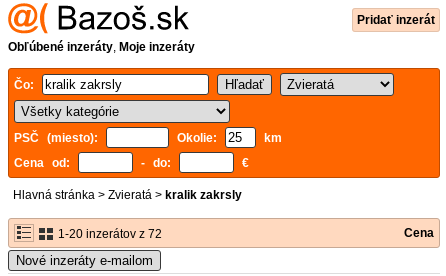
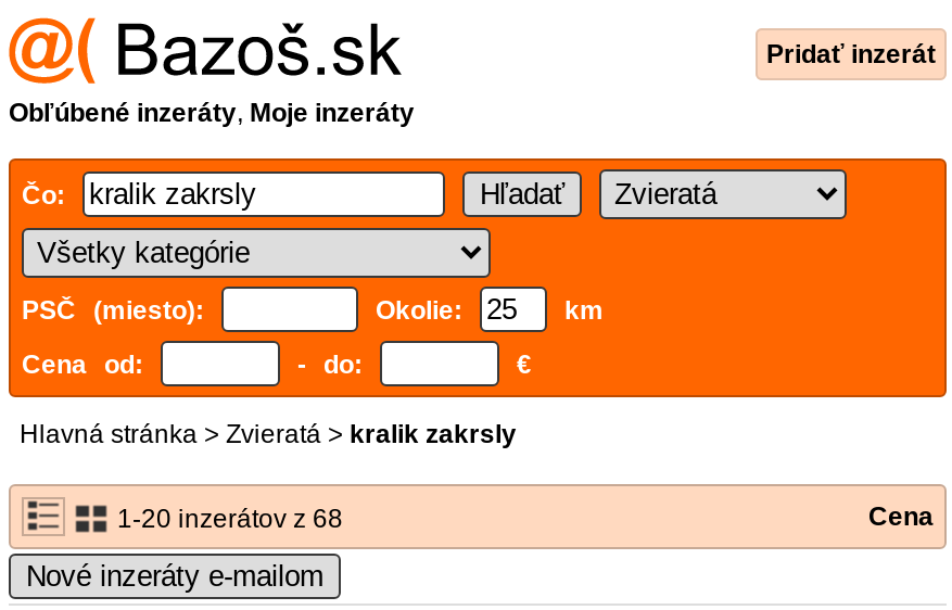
- 1-20 inzerátov z 72
+ 1-20 inzerátov z 68
